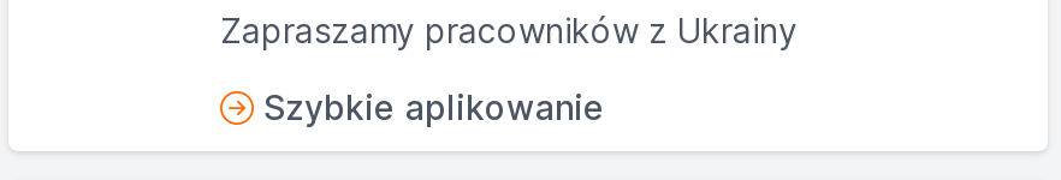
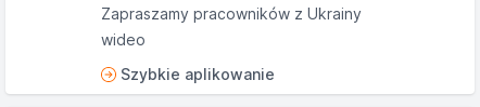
+ wideo
